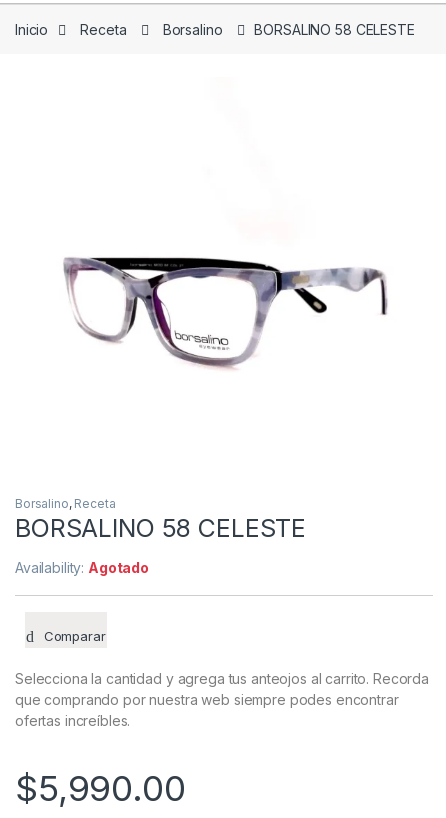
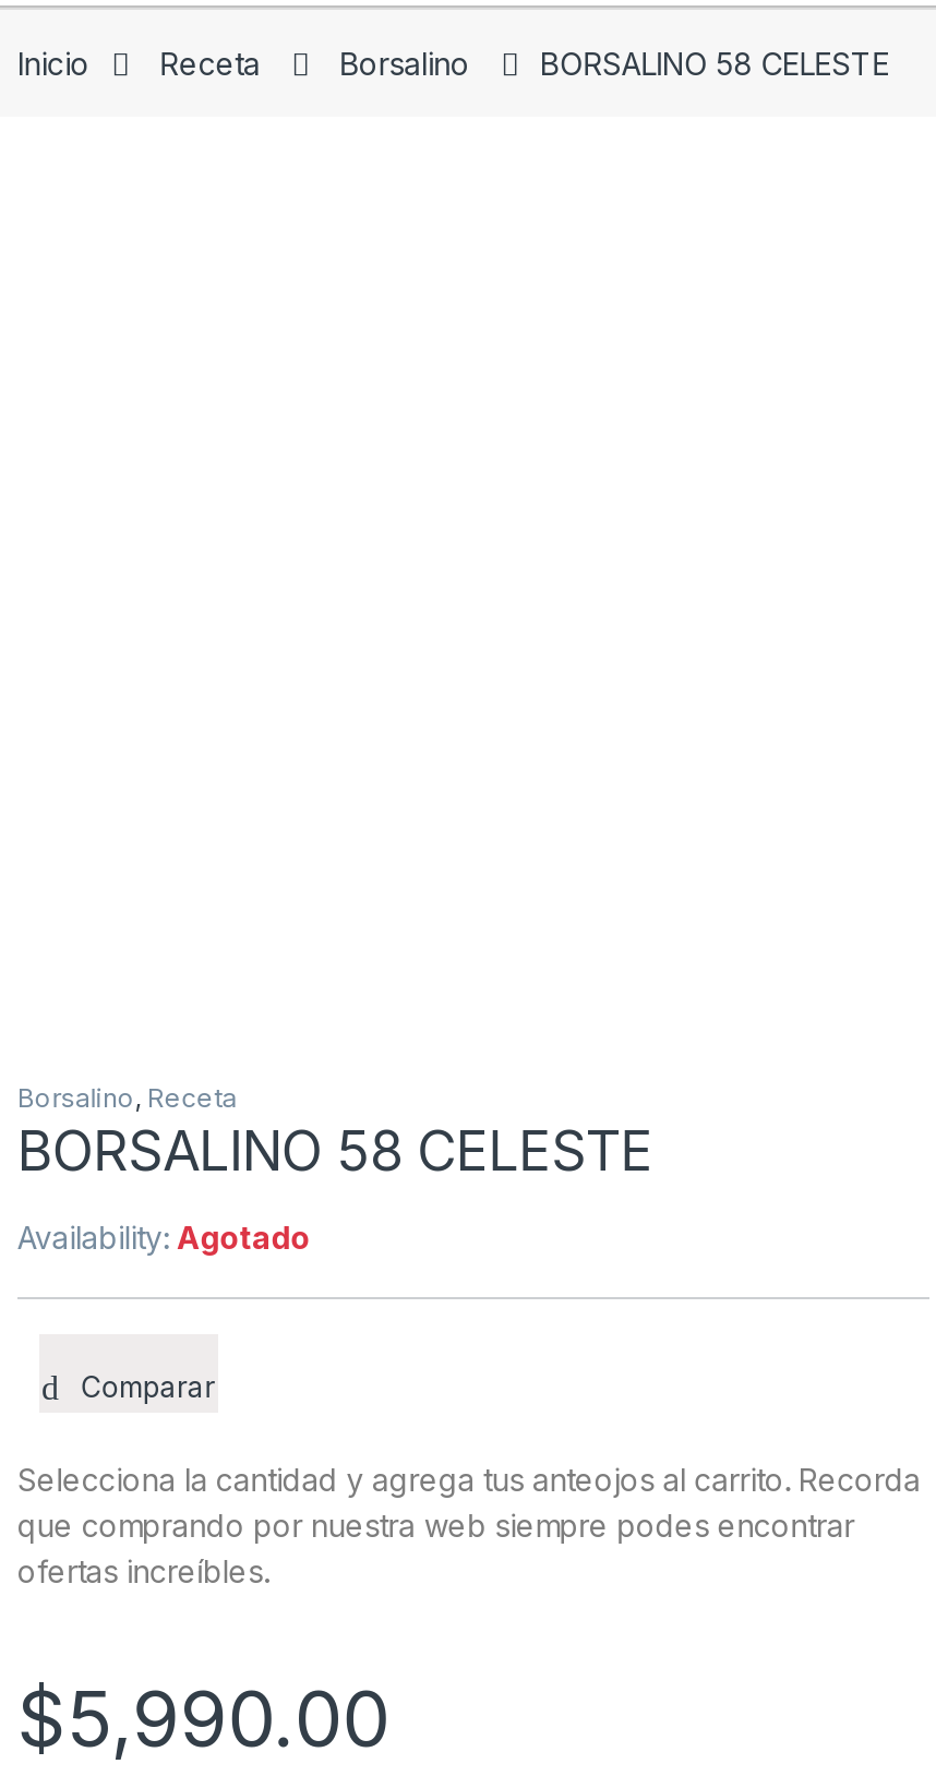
- [image]
